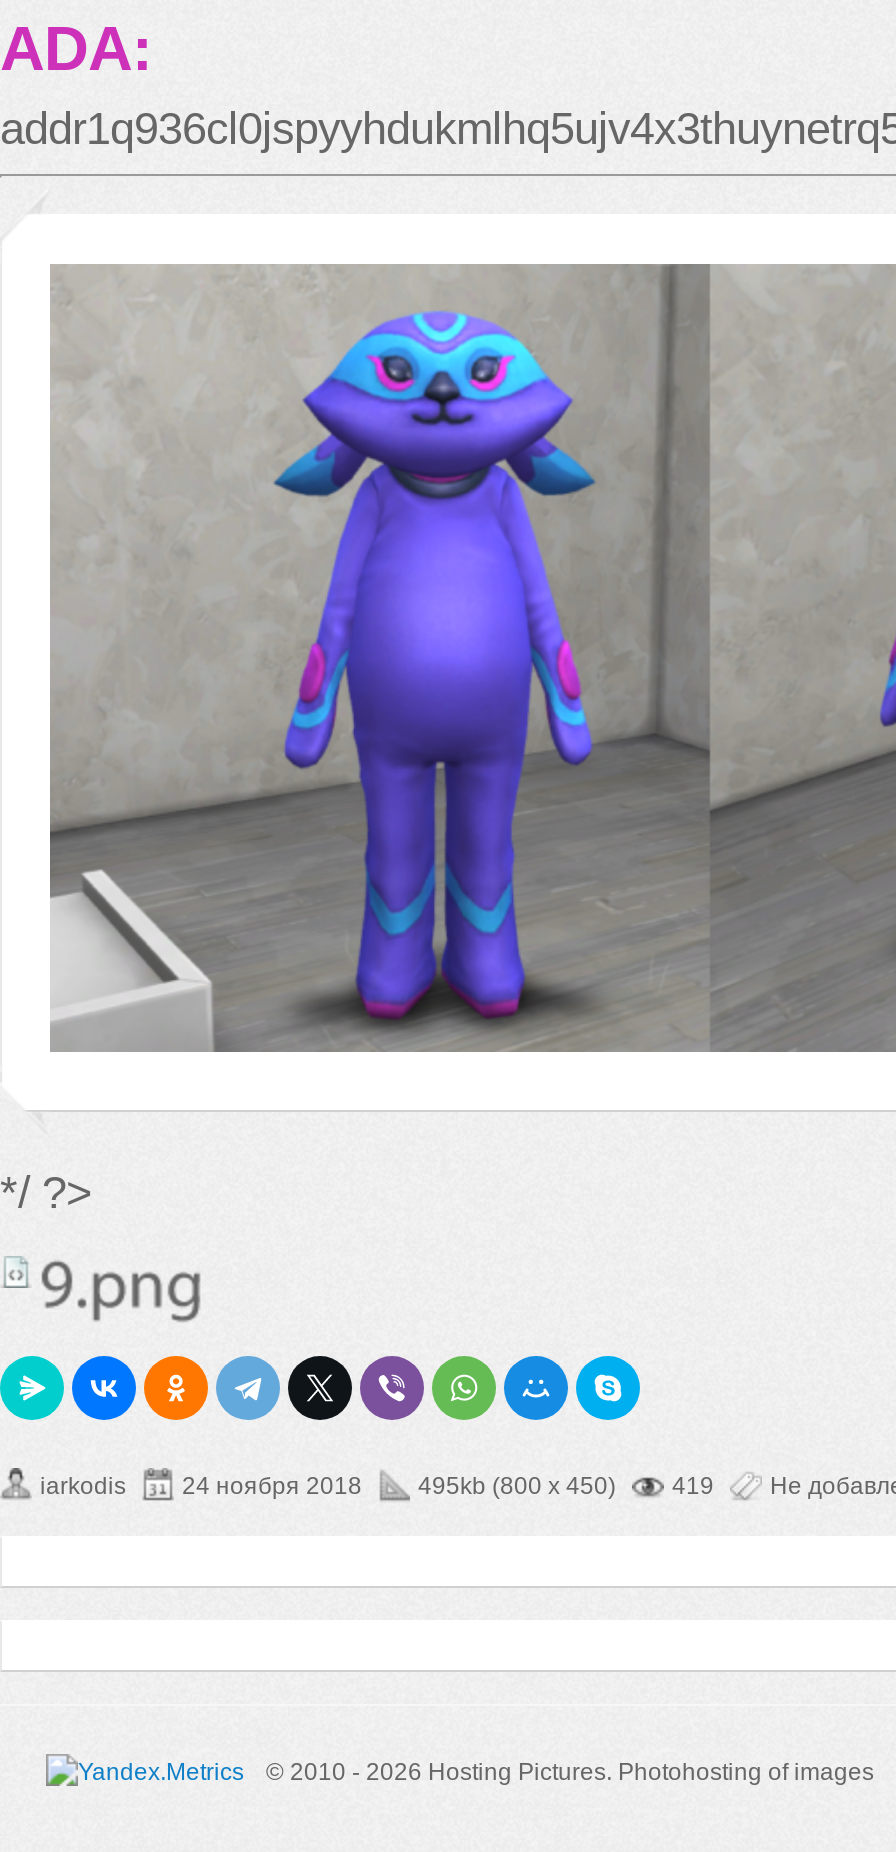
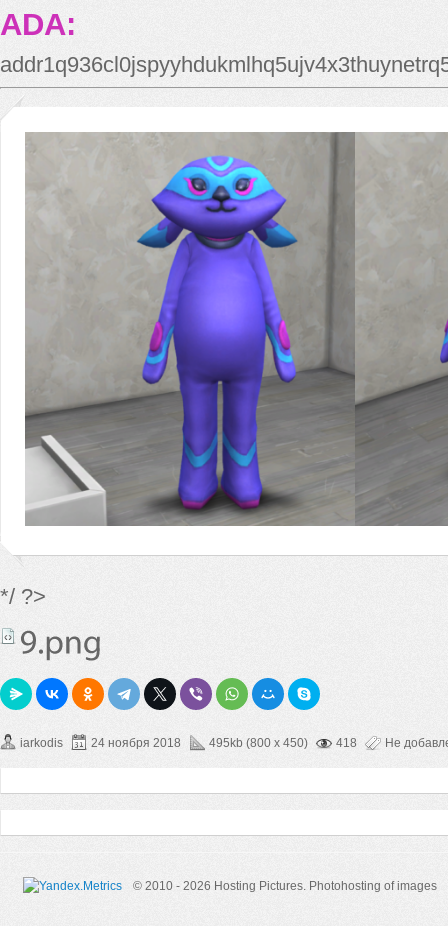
- 419
+ 418
